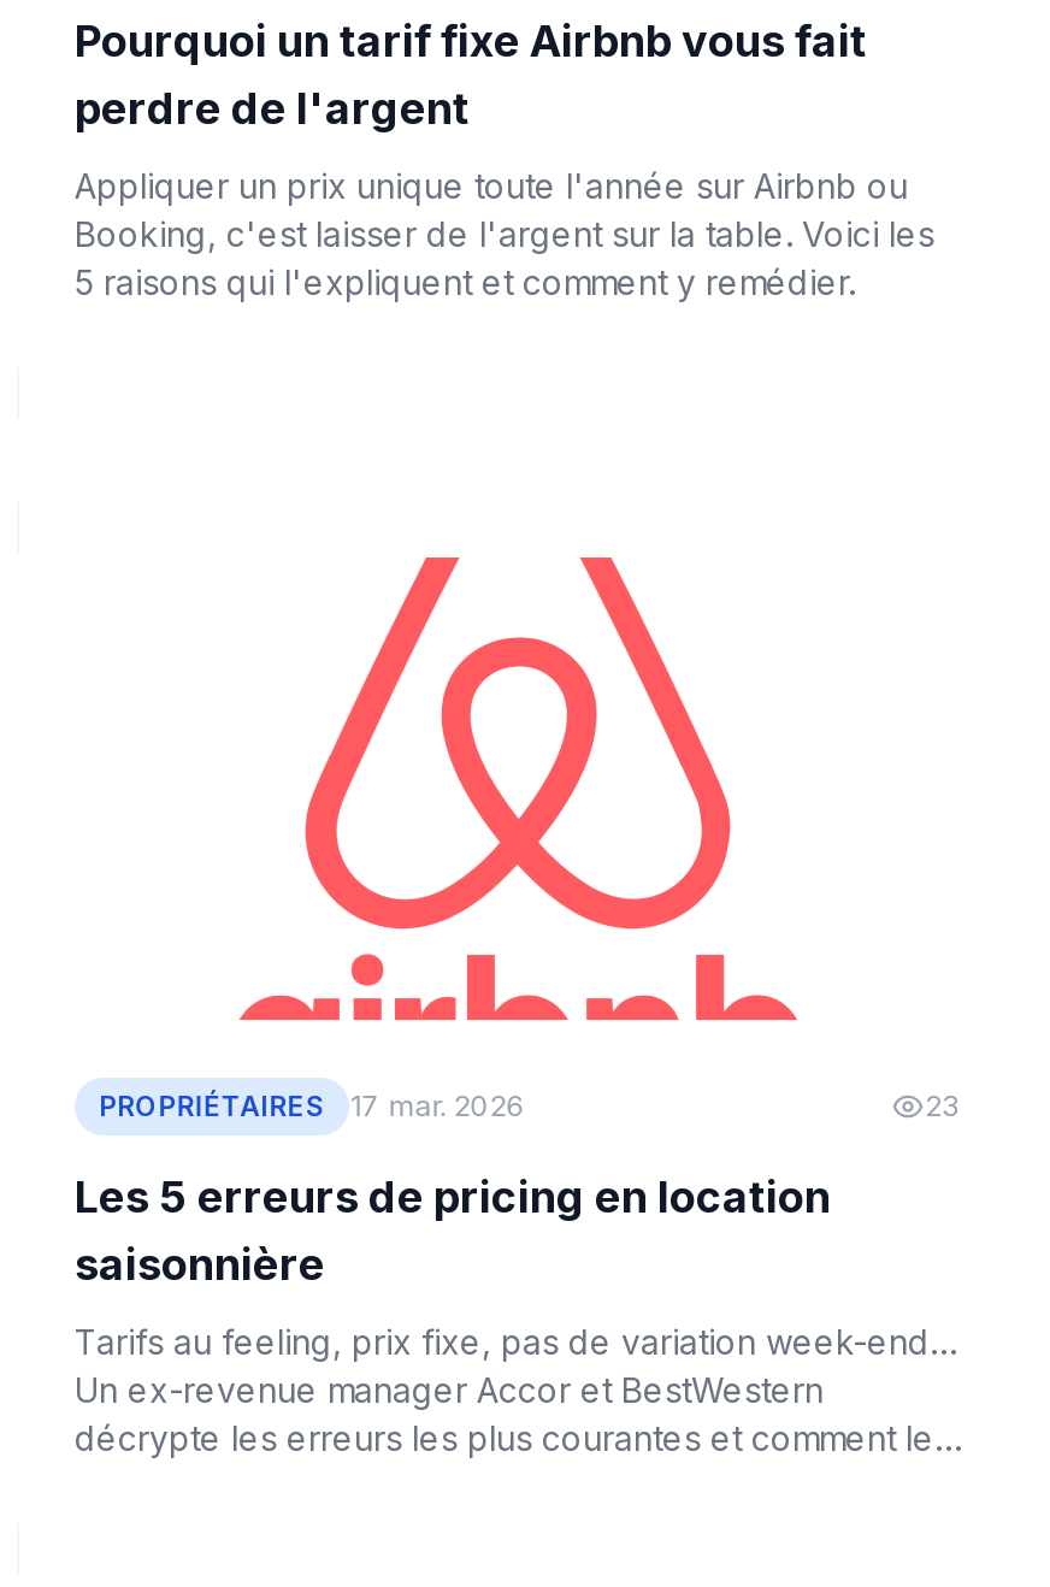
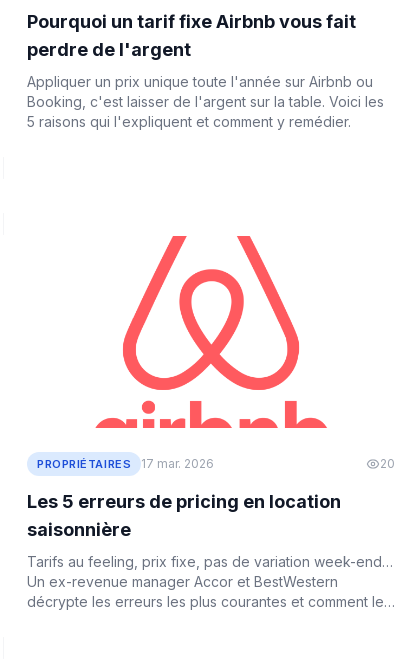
- 23
+ 20
